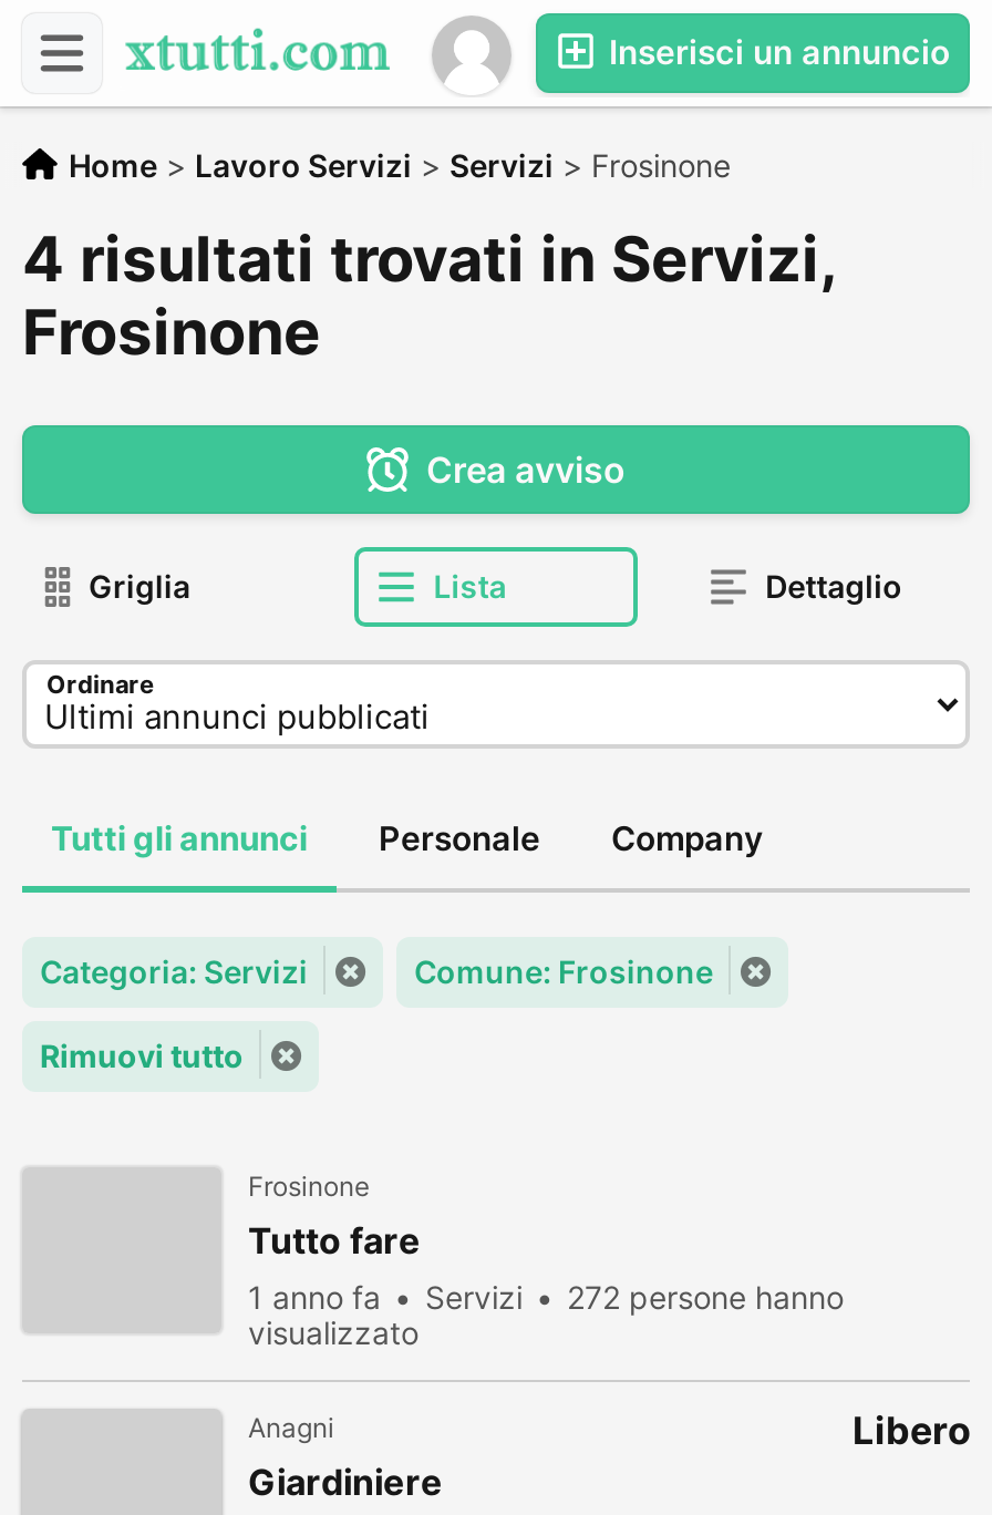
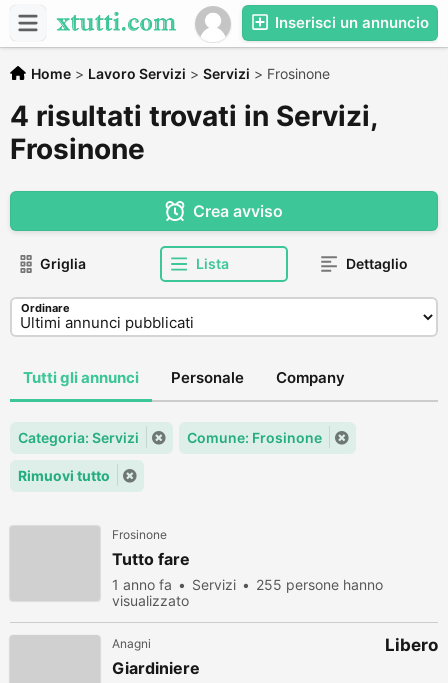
- 272 persone hanno
+ 255 persone hanno
